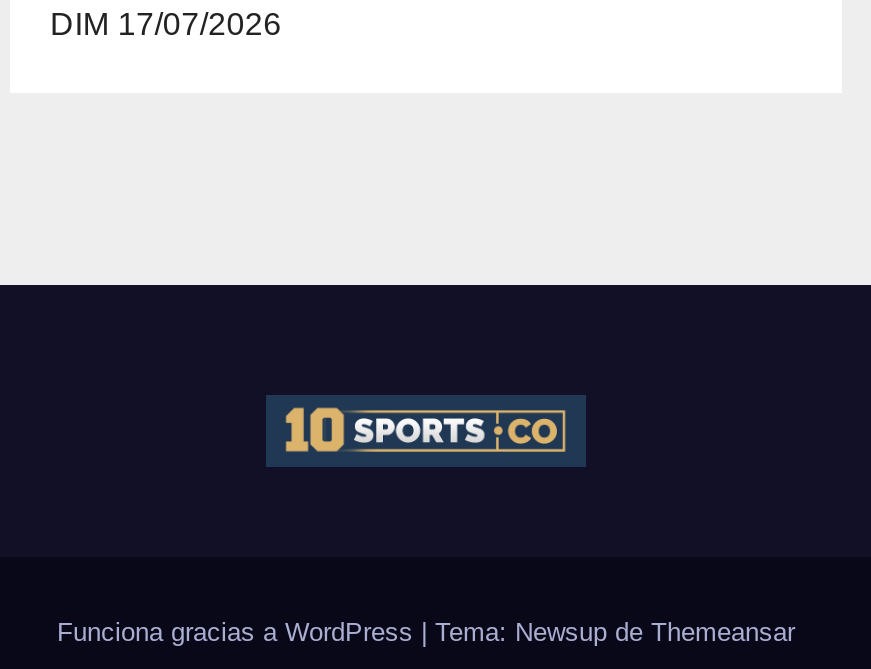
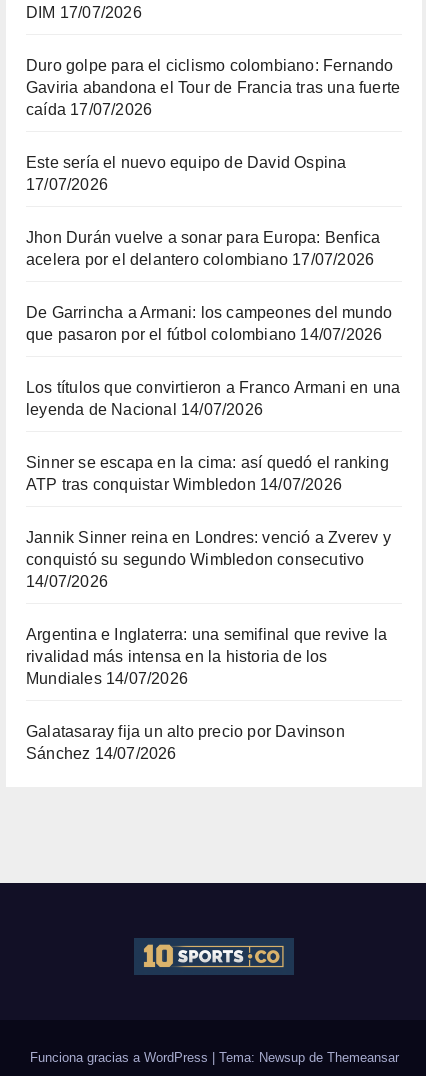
+ Duro golpe para el ciclismo colombiano: Fernando
+ Gaviria abandona el Tour de Francia tras una fuerte
+ caída 17/07/2026
+ Este sería el nuevo equipo de David Ospina
+ 17/07/2026
+ Jhon Durán vuelve a sonar para Europa: Benfica
+ acelera por el delantero colombiano 17/07/2026
+ De Garrincha a Armani: los campeones del mundo
+ que pasaron por el fútbol colombiano 14/07/2026
+ Los títulos que convirtieron a Franco Armani en una
+ leyenda de Nacional 14/07/2026
+ Sinner se escapa en la cima: así quedó el ranking
+ ATP tras conquistar Wimbledon 14/07/2026
+ Jannik Sinner reina en Londres: venció a Zverev y
+ conquistó su segundo Wimbledon consecutivo
+ 14/07/2026
+ Argentina e Inglaterra: una semifinal que revive la
+ rivalidad más intensa en la historia de los
+ Mundiales 14/07/2026
+ Galatasaray fija un alto precio por Davinson
+ Sánchez 14/07/2026
